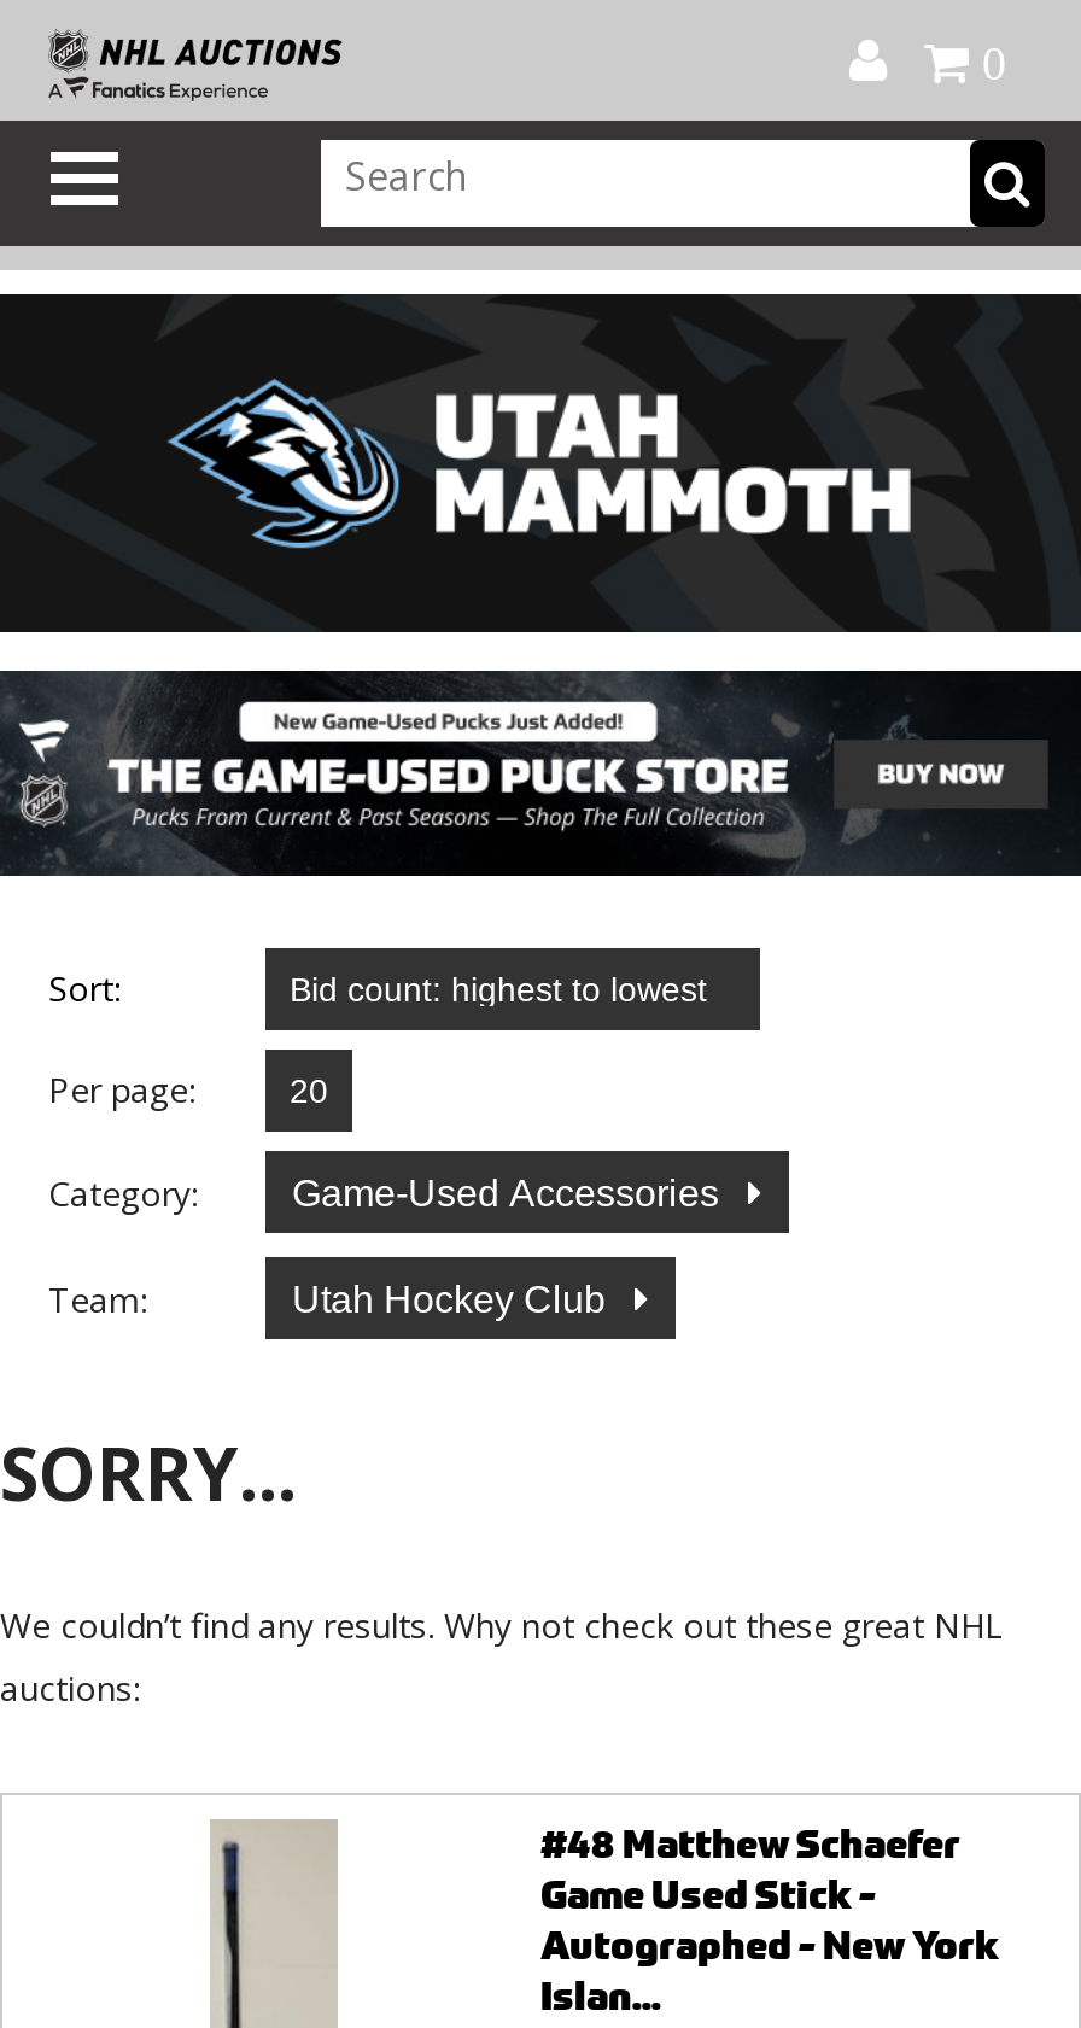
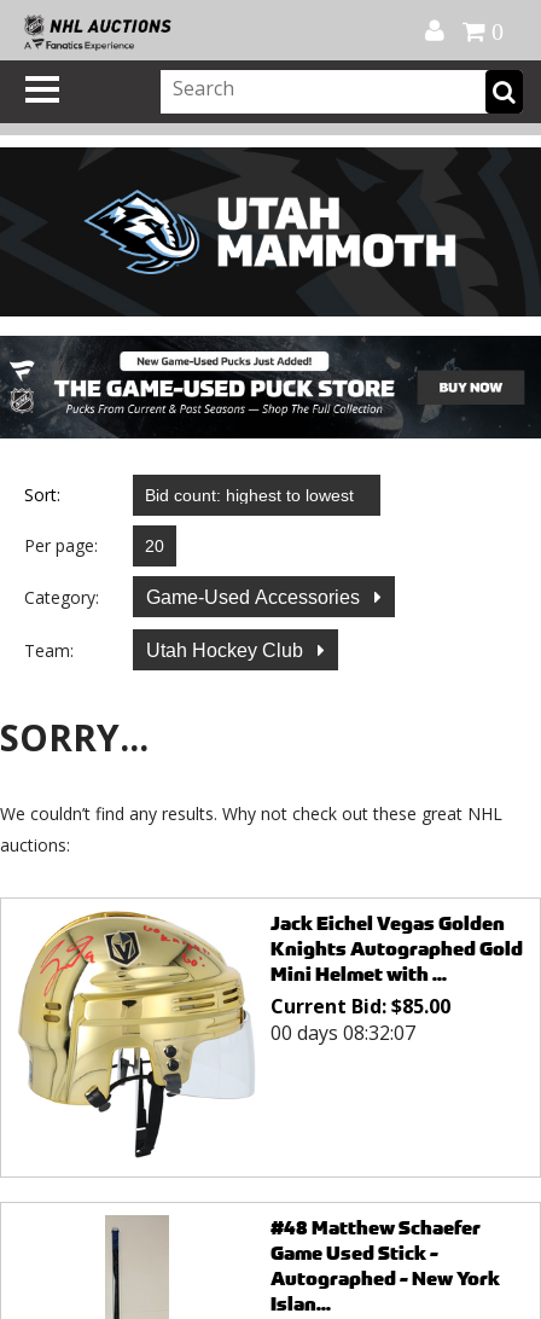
+ [image]
+ Jack Eichel Vegas Golden
+ Knights Autographed Gold
+ Mini Helmet with ...
+ Current Bid: $85.00
+ 00 days 08:32:07
